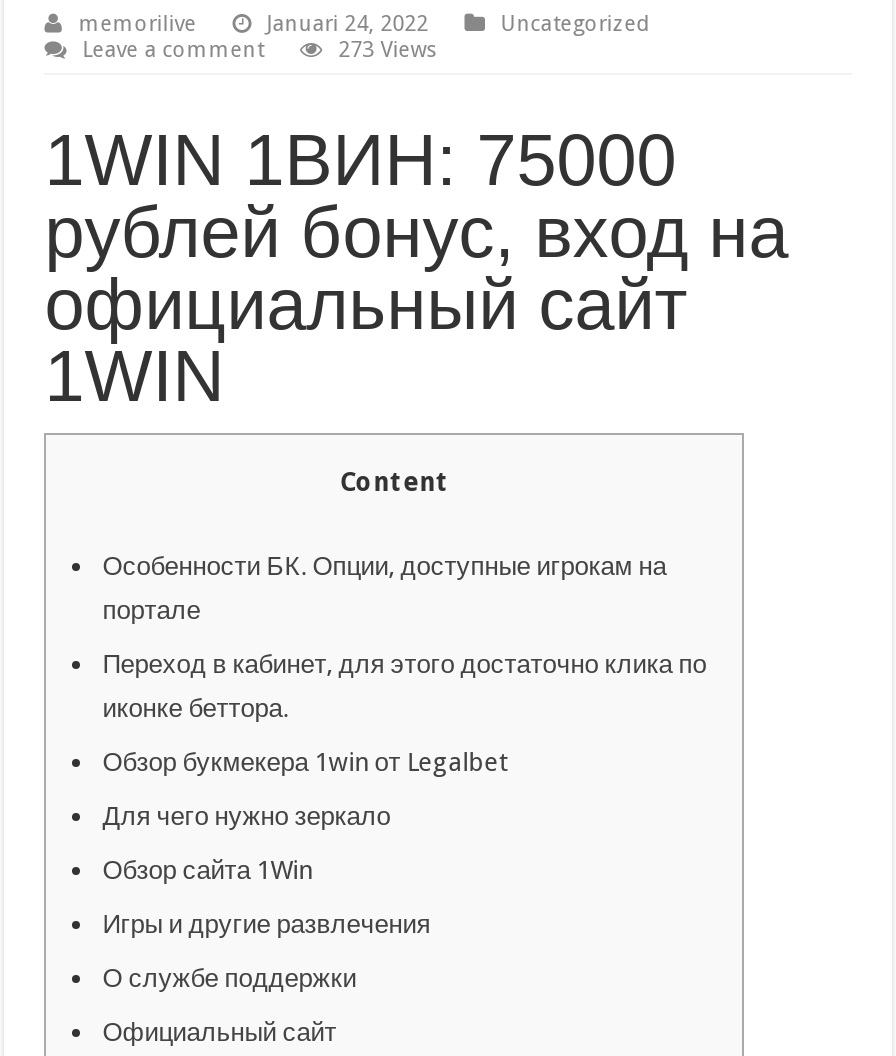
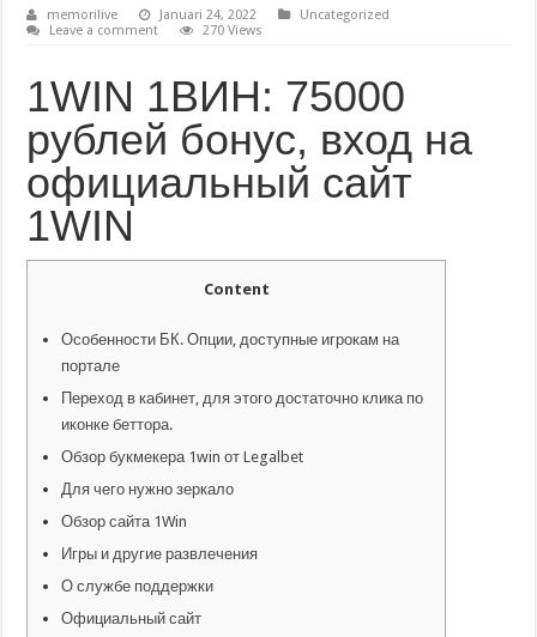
- 273 Views
+ 270 Views
